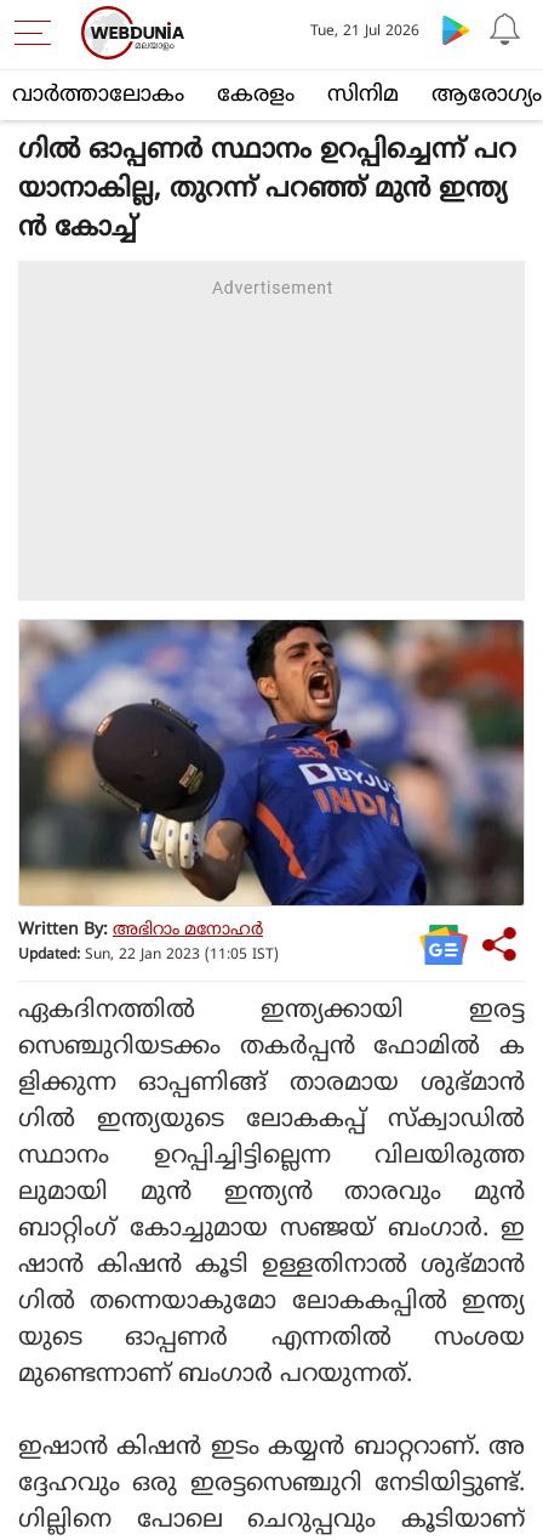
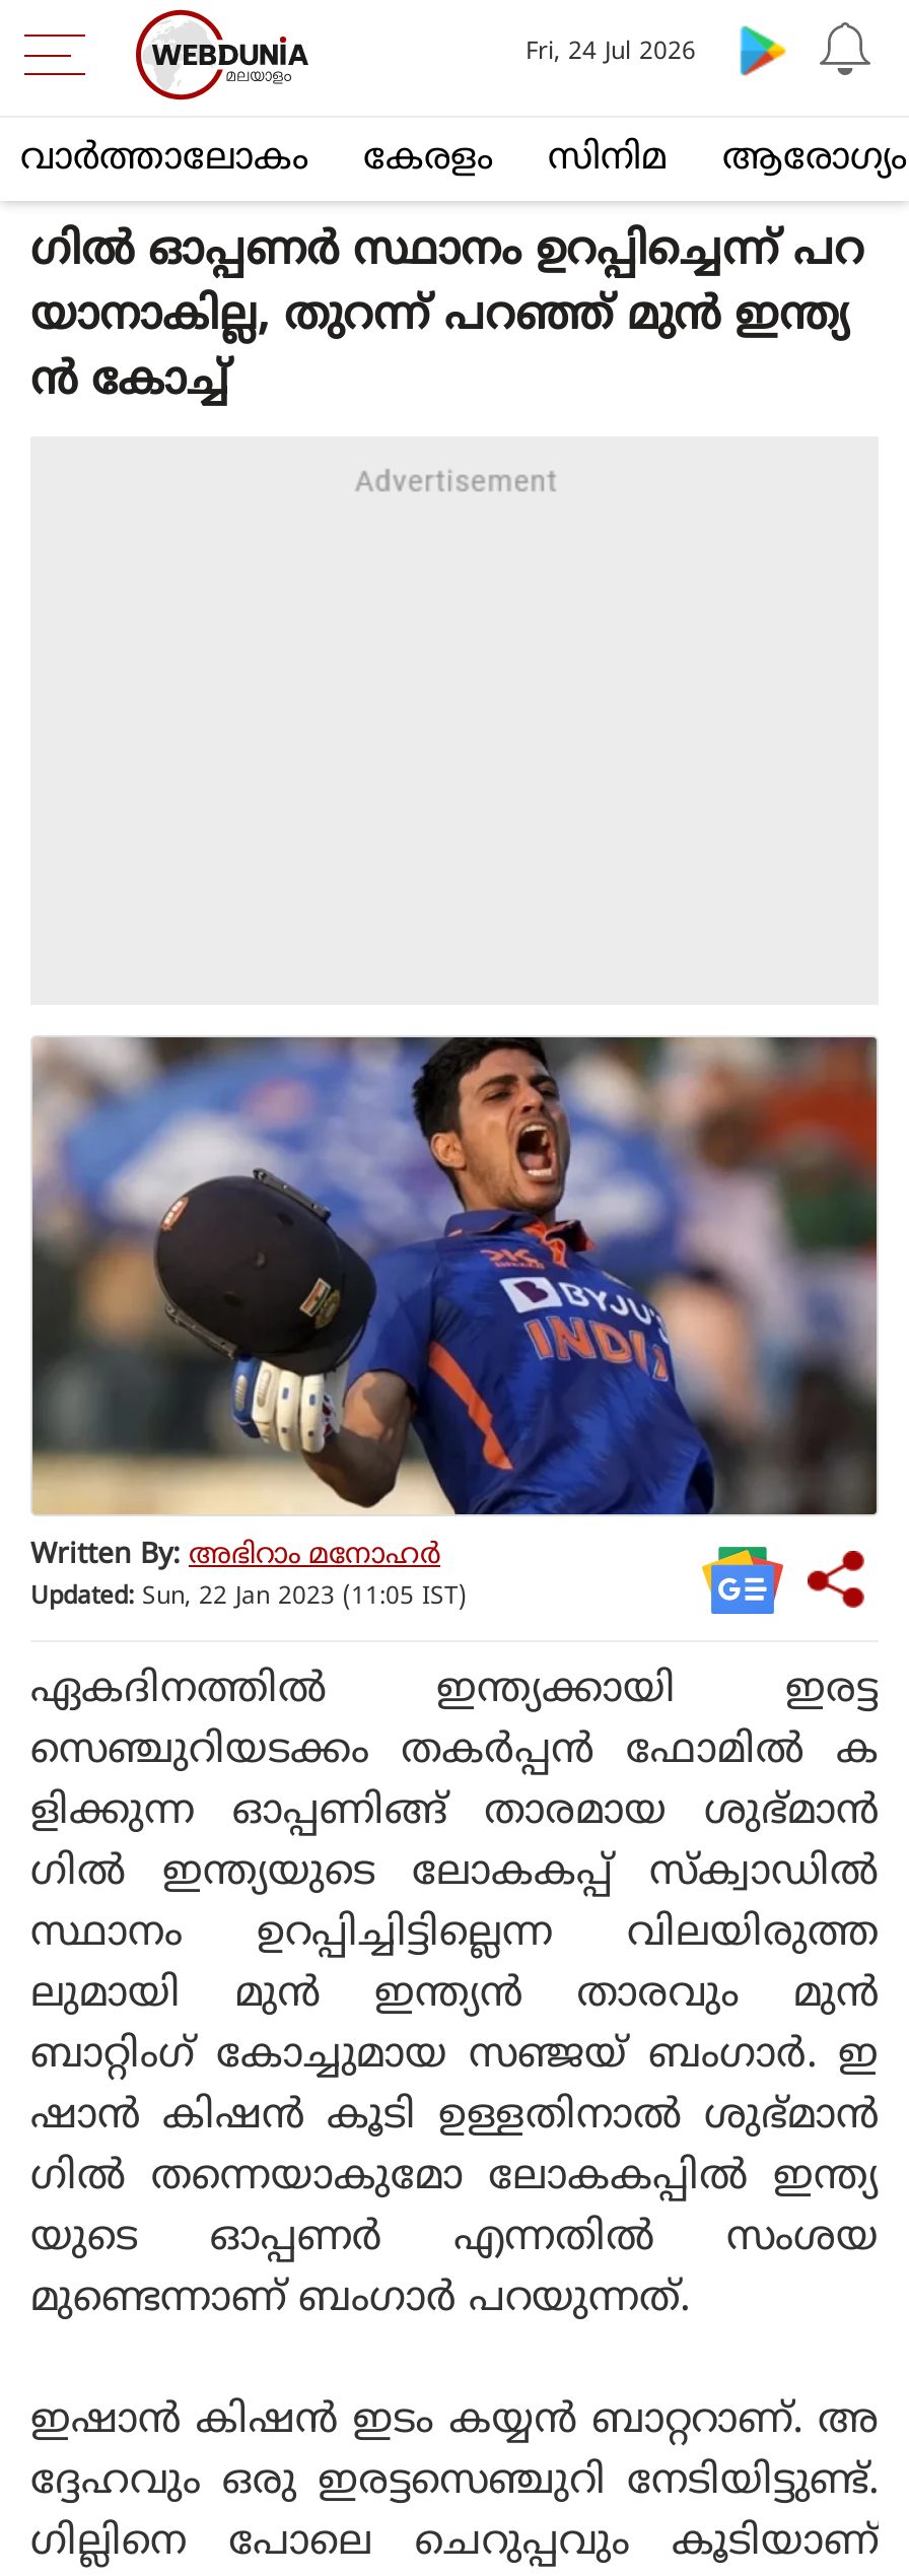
- Tue, 21 Jul 2026
+ Fri, 24 Jul 2026
